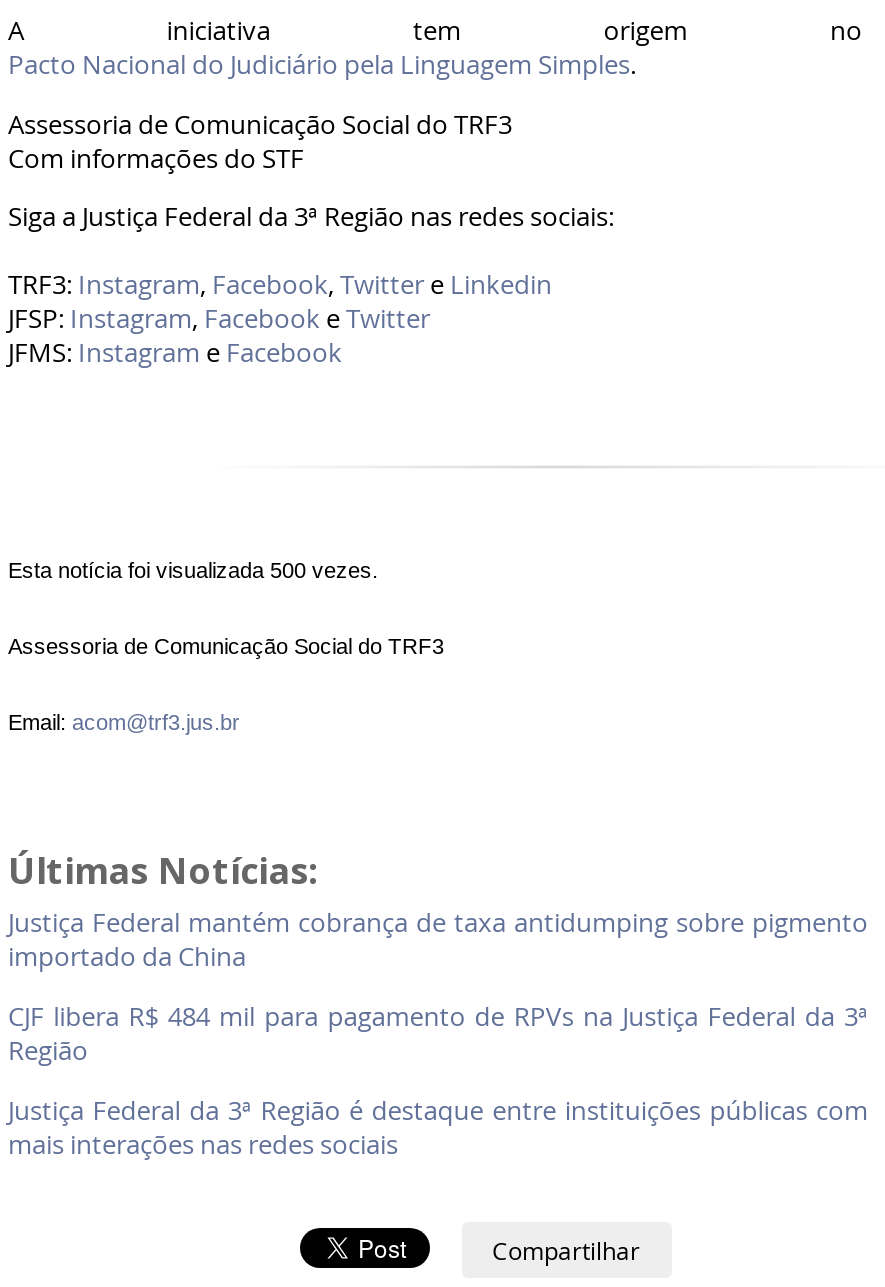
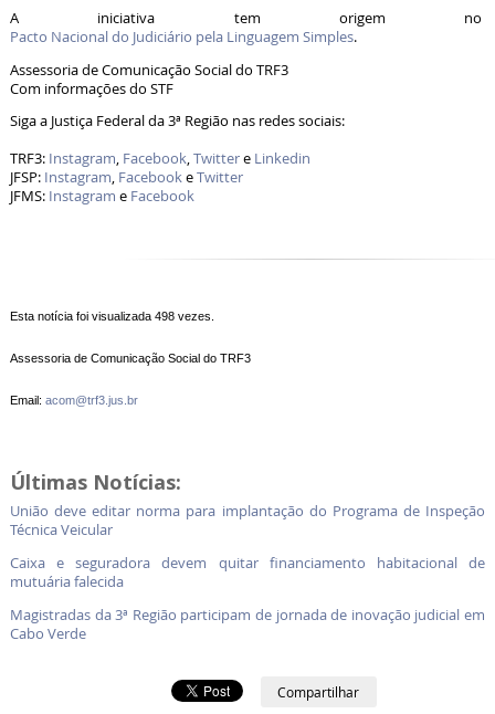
- Esta notícia foi visualizada 500 vezes.
+ Esta notícia foi visualizada 498 vezes.

- Justiça Federal mantém cobrança de taxa antidumping sobre pigmento
- importado da China
+ União deve editar norma para implantação do Programa de Inspeção
+ Técnica Veicular

- CJF libera R$ 484 mil para pagamento de RPVs na Justiça Federal da 3ª
- Região
+ Caixa e seguradora devem quitar financiamento habitacional de
+ mutuária falecida

- Justiça Federal da 3ª Região é destaque entre instituições públicas com
- mais interações nas redes sociais
+ Magistradas da 3ª Região participam de jornada de inovação judicial em
+ Cabo Verde
